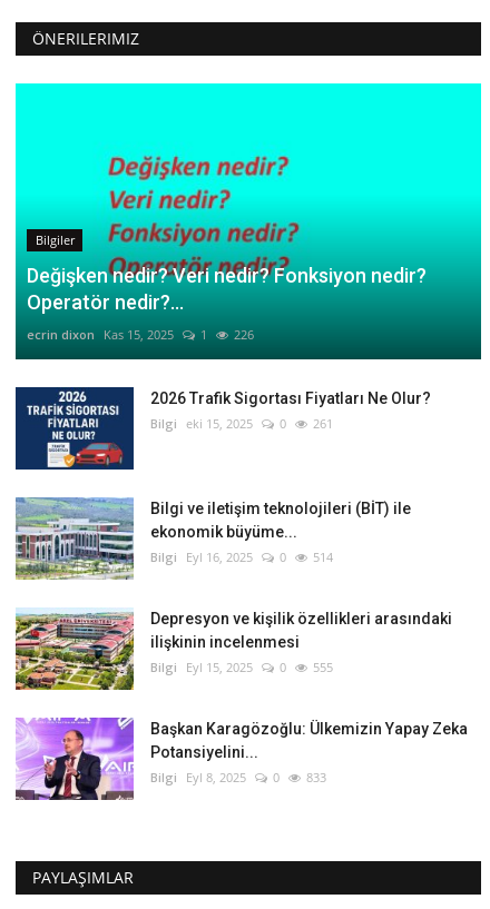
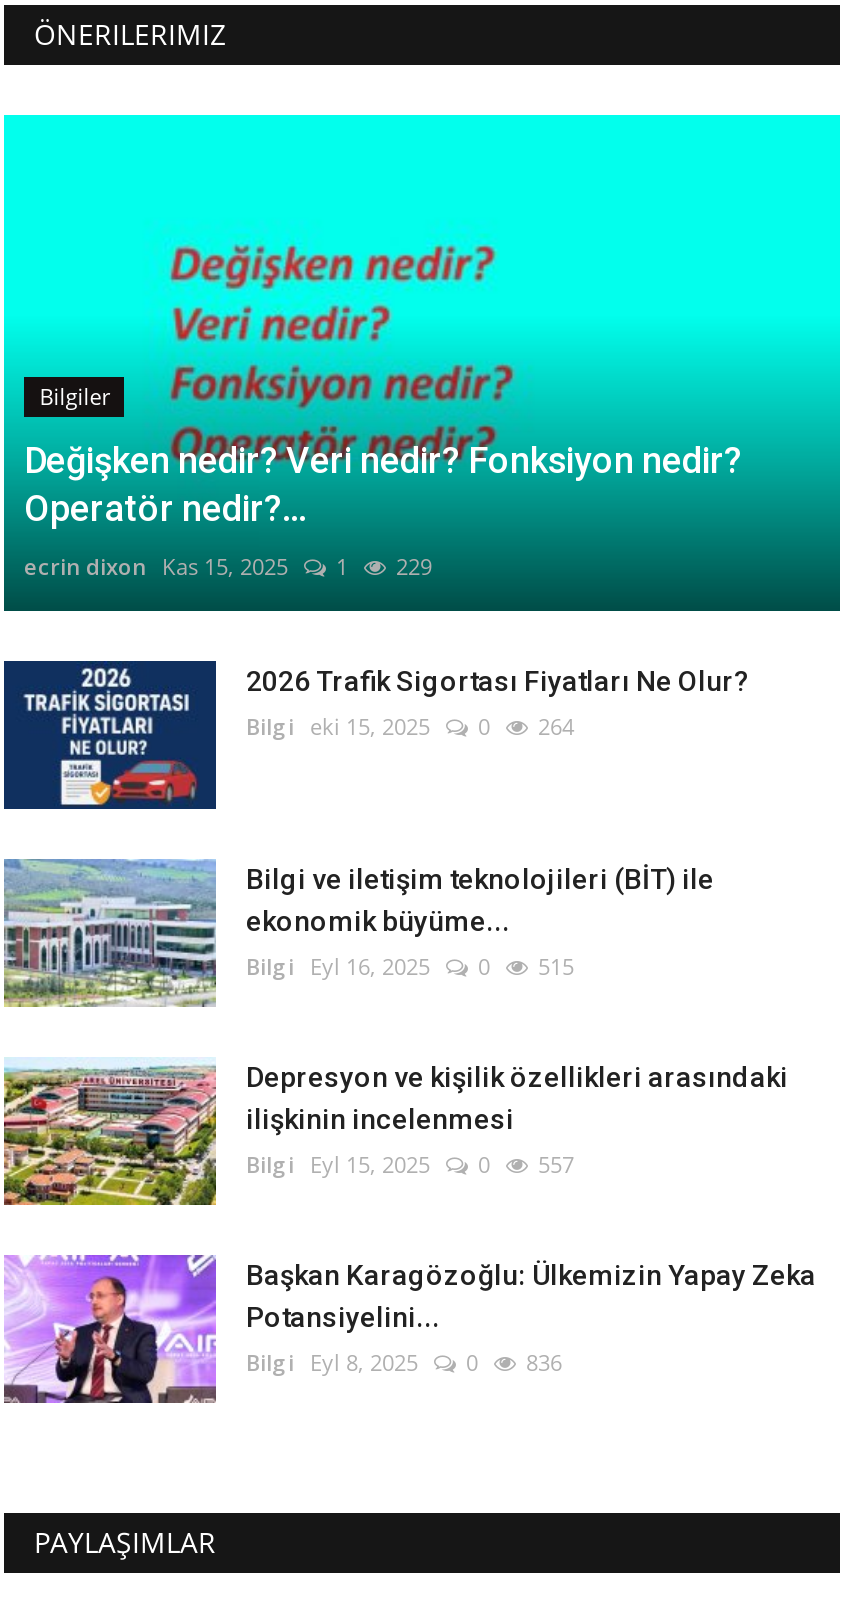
- ecrin dixon Kas 15, 2025 1 226
+ ecrin dixon Kas 15, 2025 1 229

- Bilgi eki 15, 2025 0 261
+ Bilgi eki 15, 2025 0 264

- Bilgi Eyl 16, 2025 0 514
+ Bilgi Eyl 16, 2025 0 515

- Bilgi Eyl 15, 2025 0 555
+ Bilgi Eyl 15, 2025 0 557

- Bilgi Eyl 8, 2025 0 833
+ Bilgi Eyl 8, 2025 0 836
